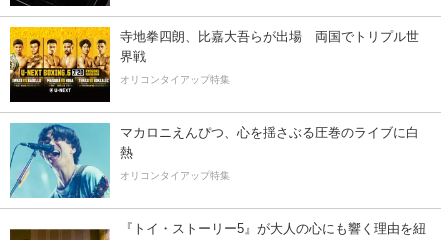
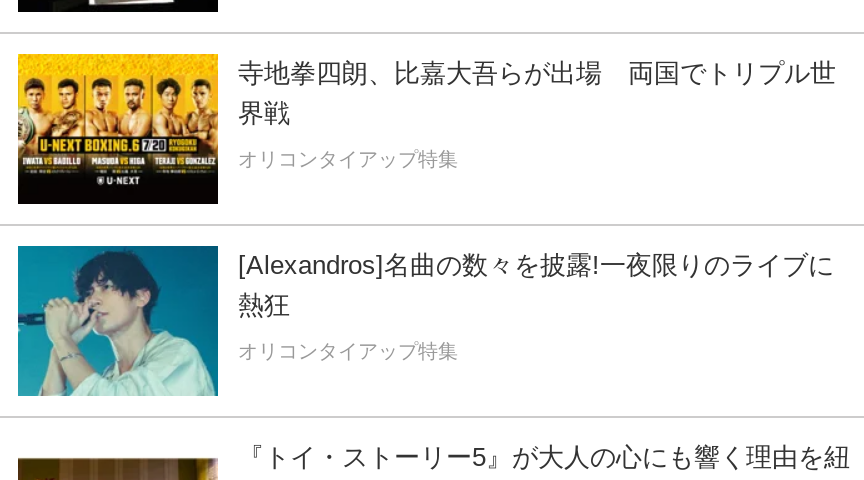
- [image]
- マカロニえんぴつ、心を揺さぶる圧巻のライブに白
- 熱
+ [image]
+ [Alexandros]名曲の数々を披露!一夜限りのライブに
+ 熱狂
